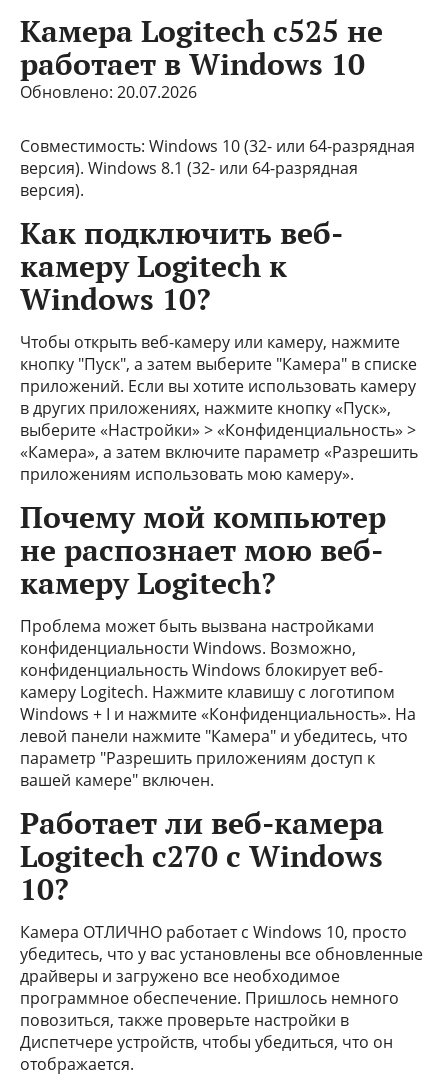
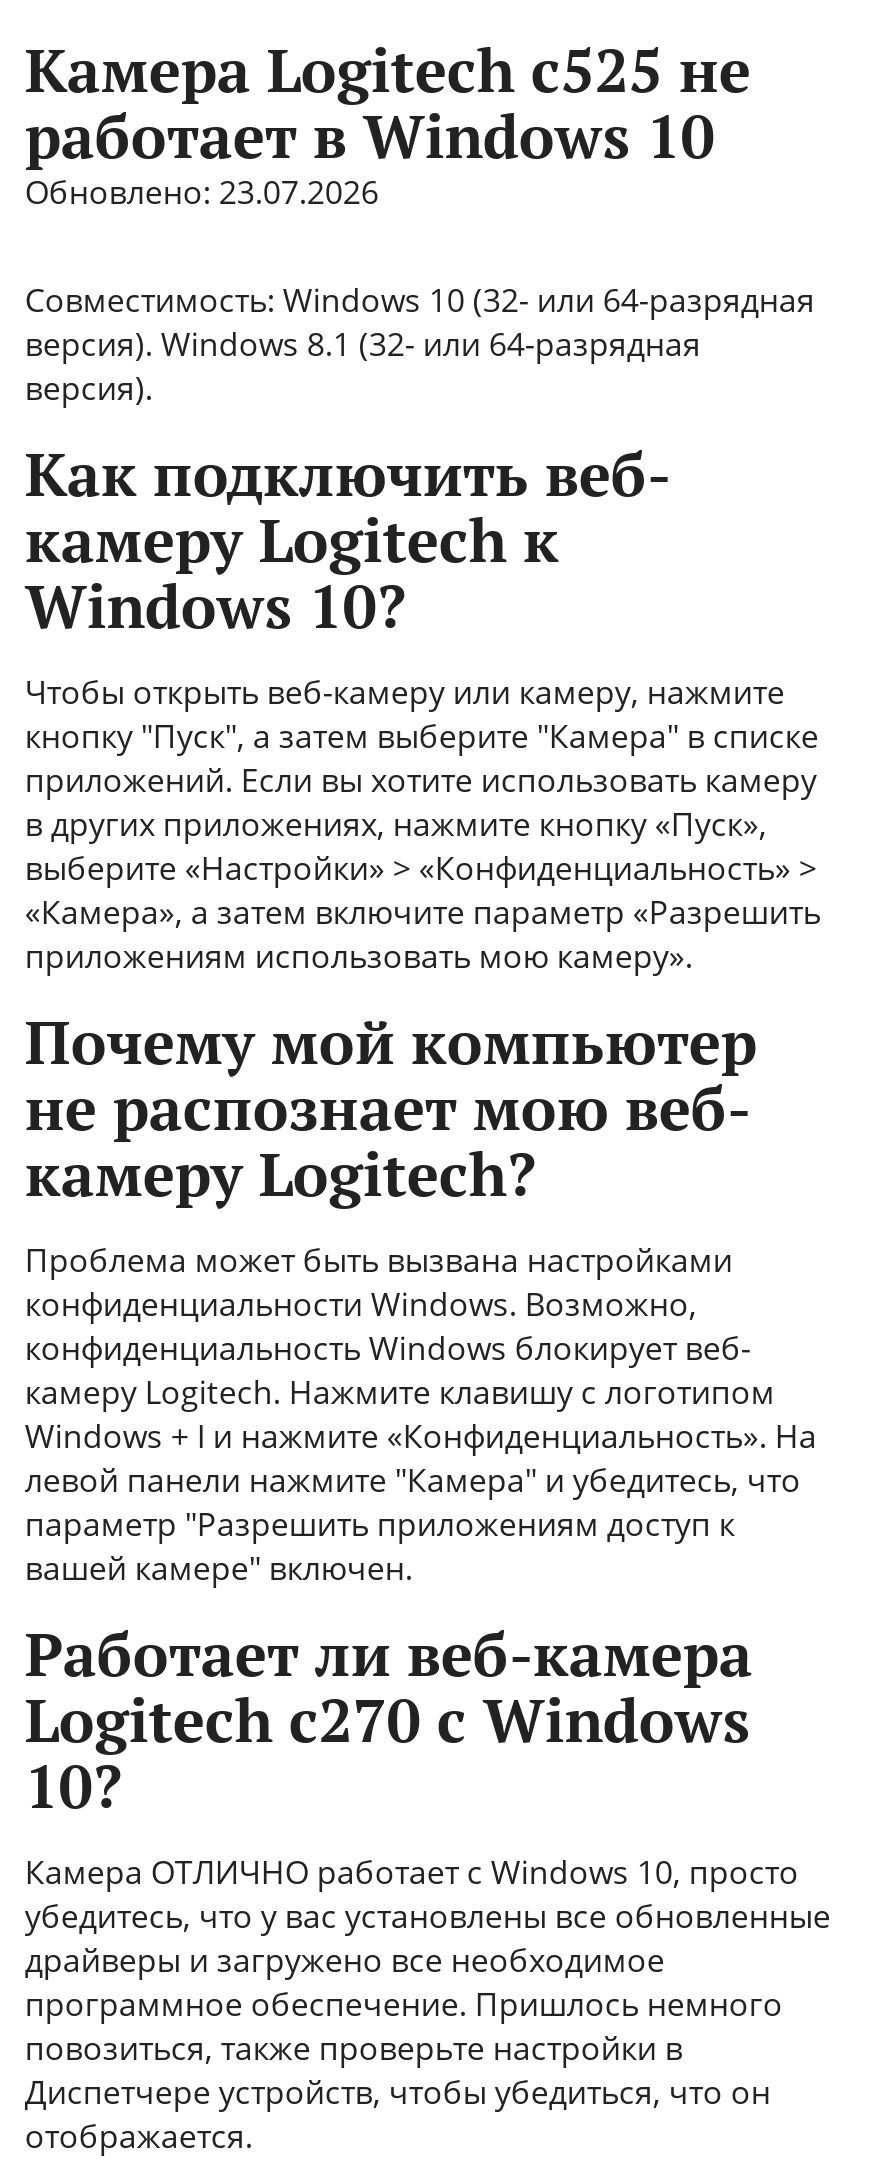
- Обновлено: 20.07.2026
+ Обновлено: 23.07.2026
